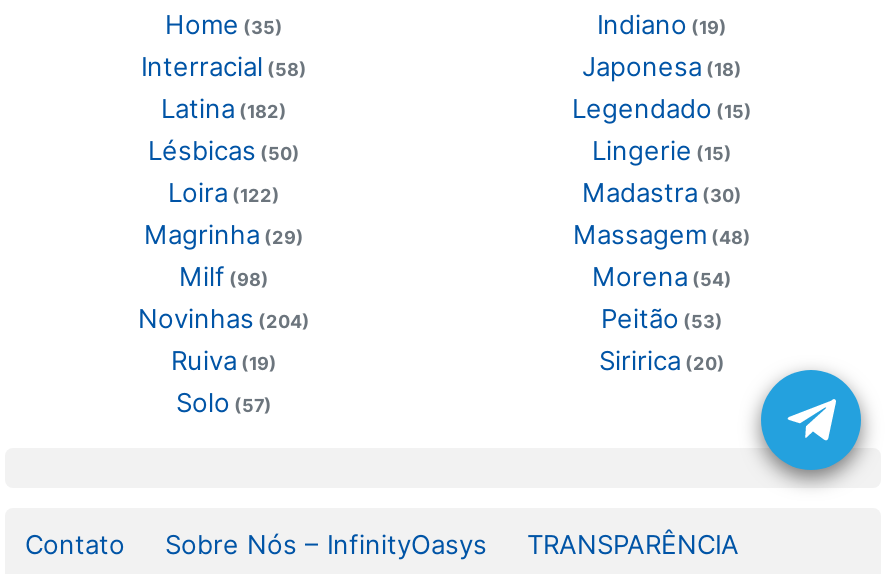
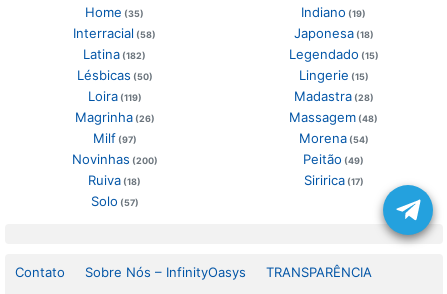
- Loira (122)
+ Loira (119)

- Madastra (30)
+ Madastra (28)

- Magrinha (29)
+ Magrinha (26)

- Milf (98)
+ Milf (97)

- Novinhas (204)
+ Novinhas (200)

- Peitão (53)
+ Peitão (49)

- Ruiva (19)
+ Ruiva (18)

- Siririca (20)
+ Siririca (17)
